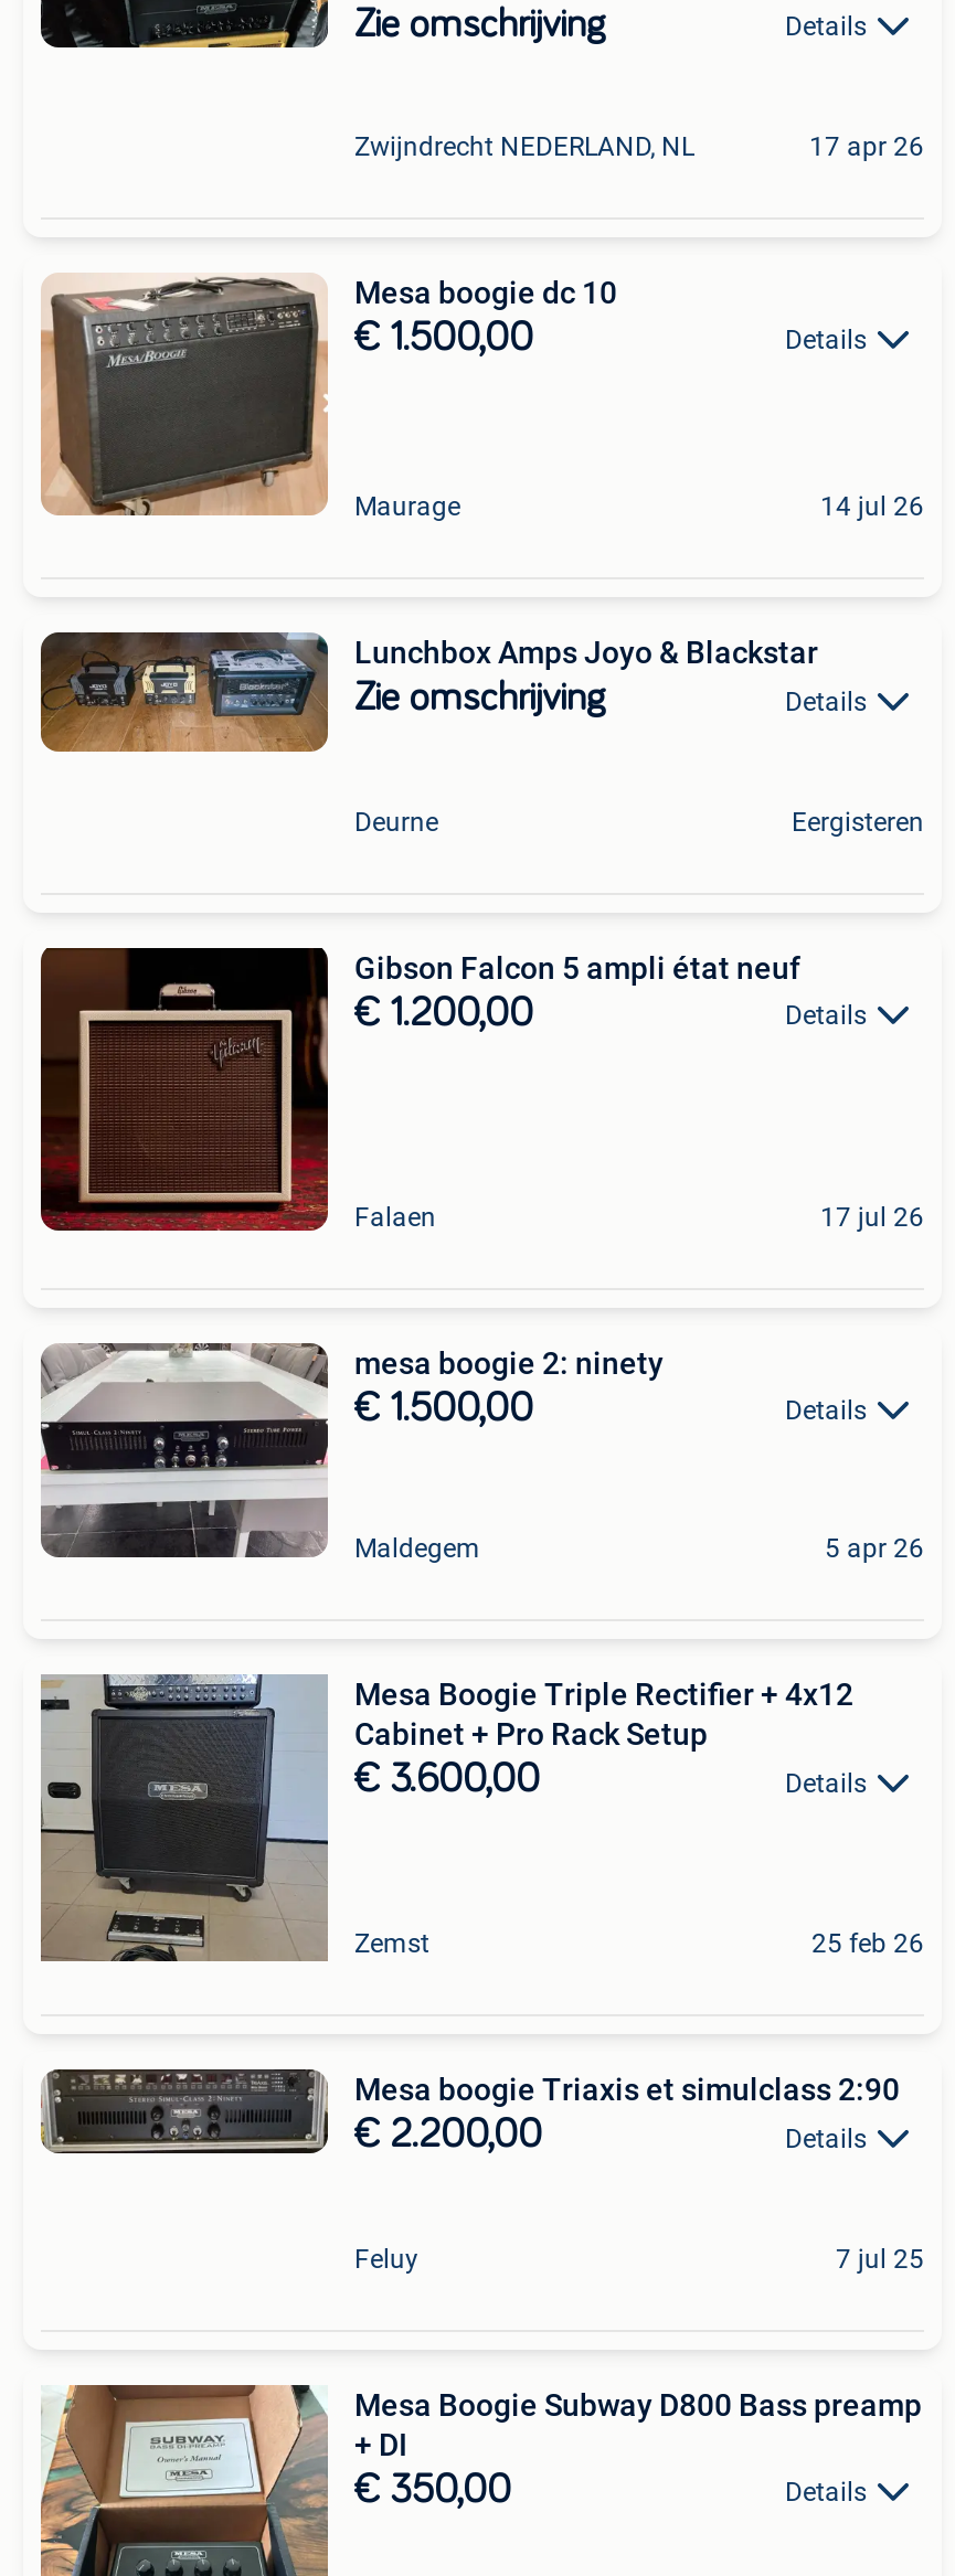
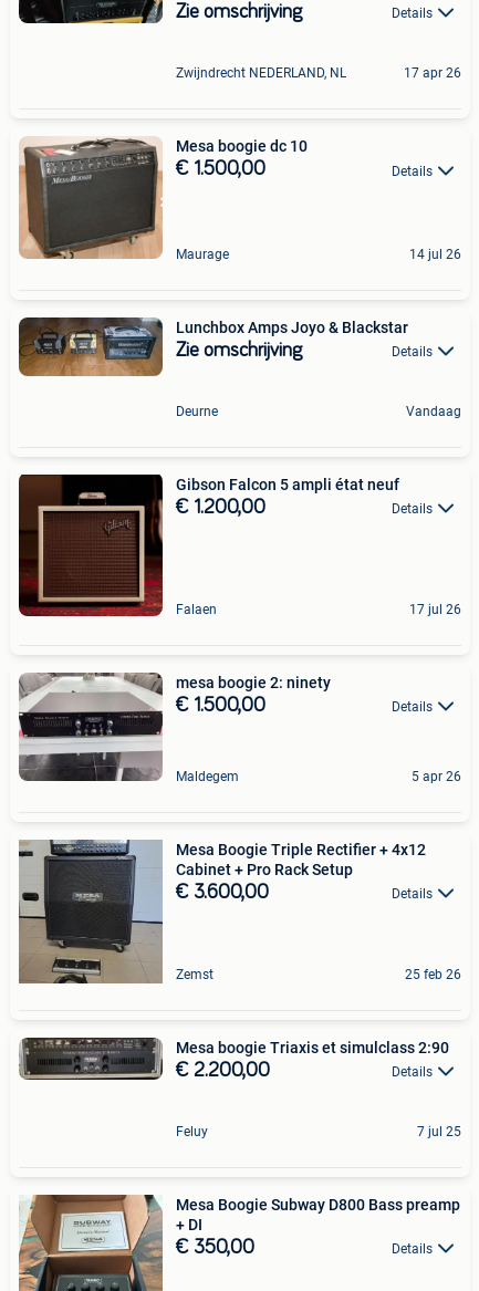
- Eergisteren
+ Vandaag
